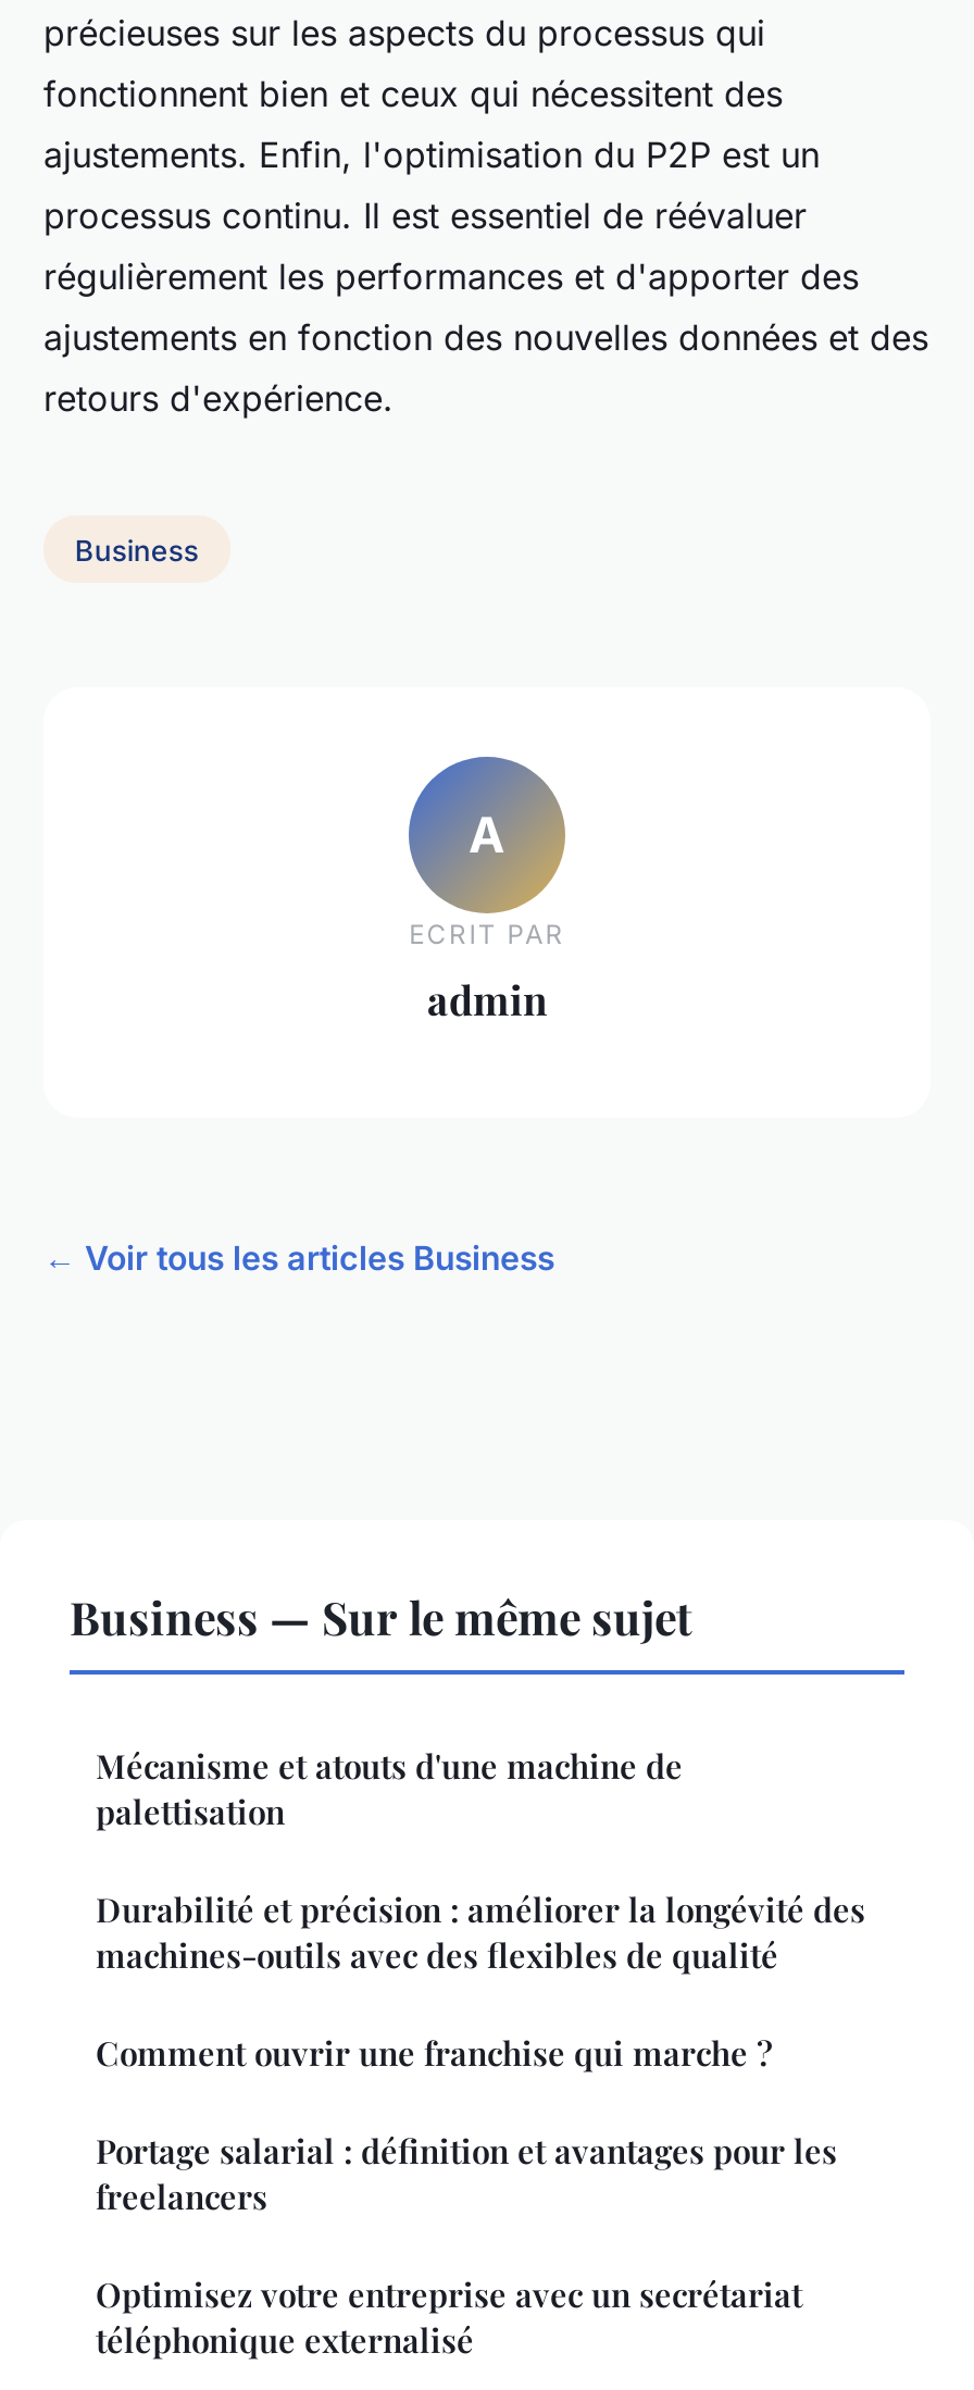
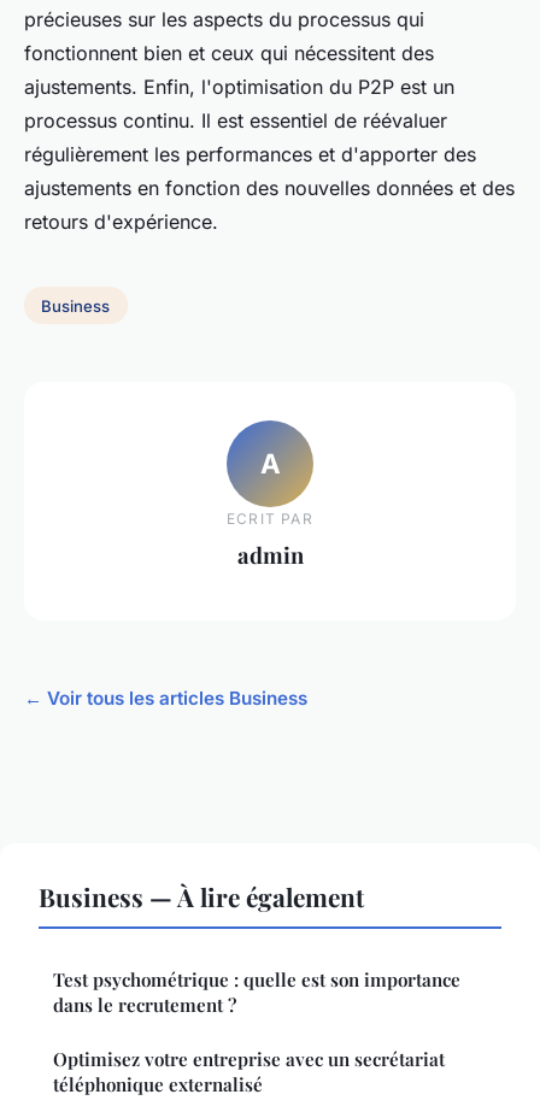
- Business — Sur le même sujet
- Mécanisme et atouts d'une machine de
- palettisation
- Durabilité et précision : améliorer la longévité des
- machines-outils avec des flexibles de qualité
- Comment ouvrir une franchise qui marche ?
- Portage salarial : définition et avantages pour les
- freelancers
+ Business — À lire également
+ Test psychométrique : quelle est son importance
+ dans le recrutement ?
